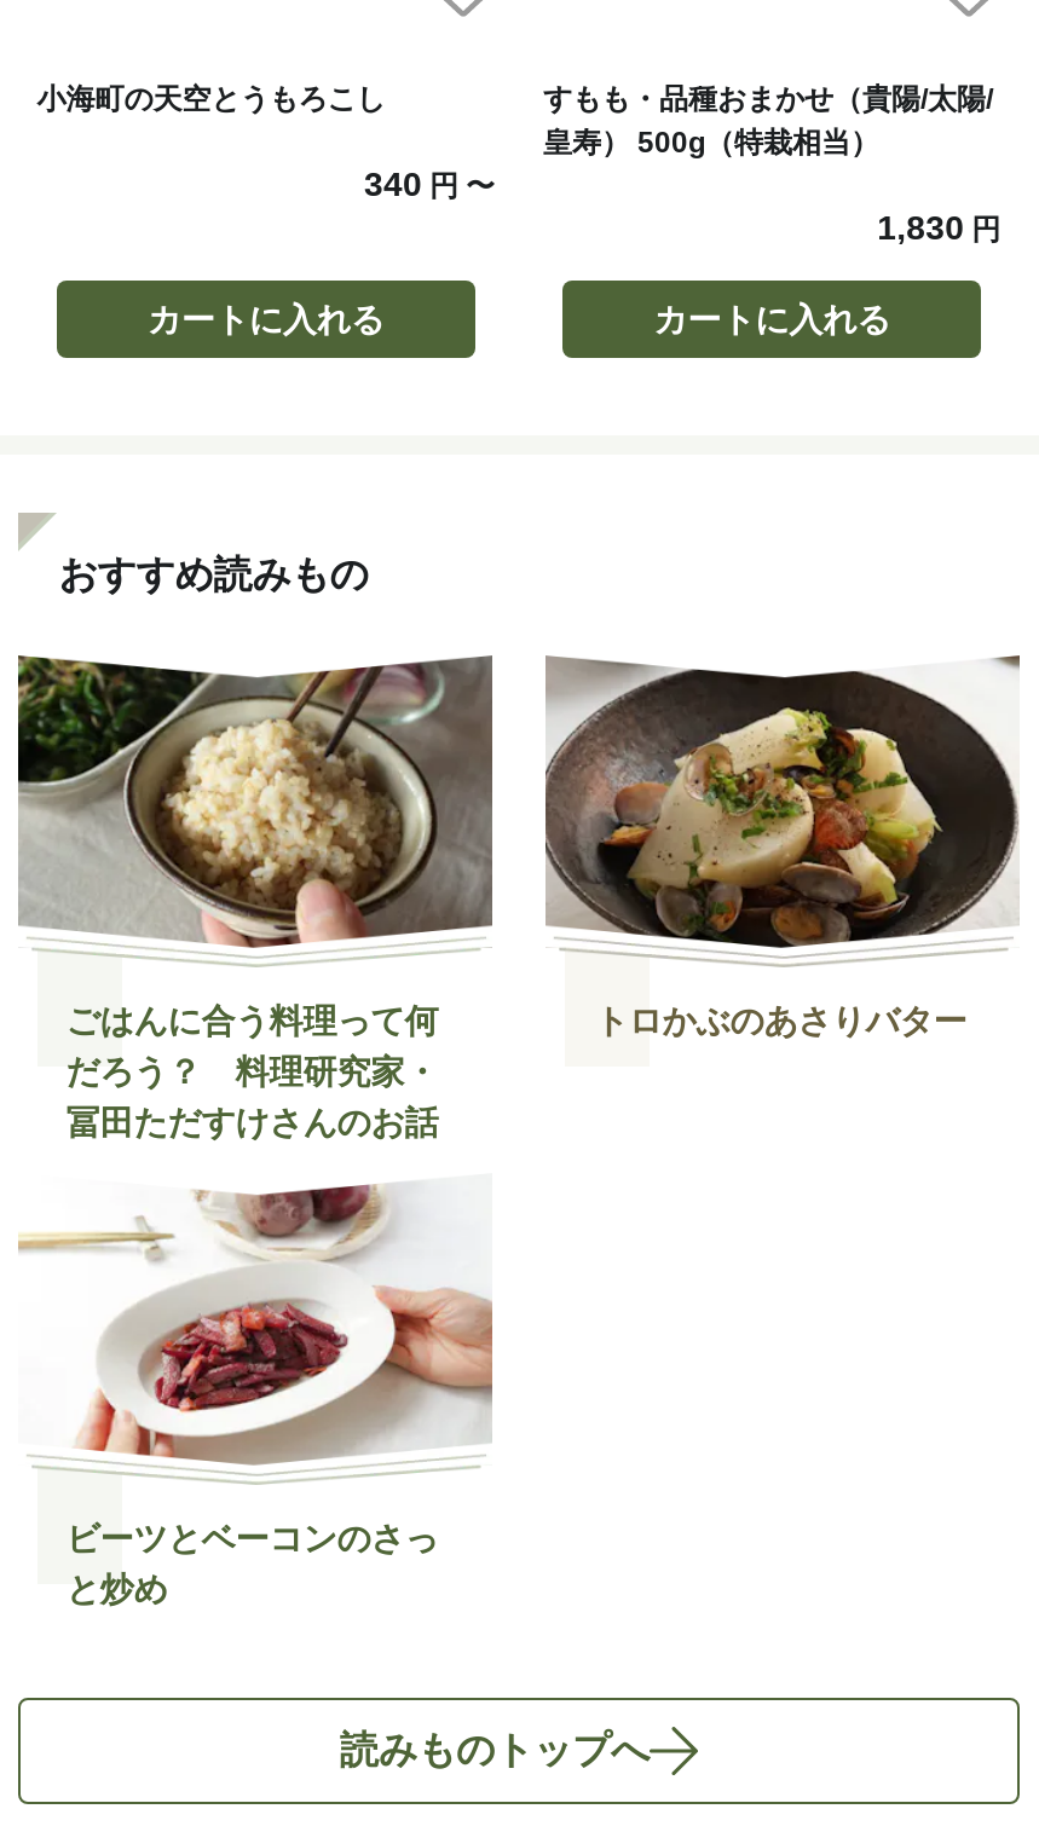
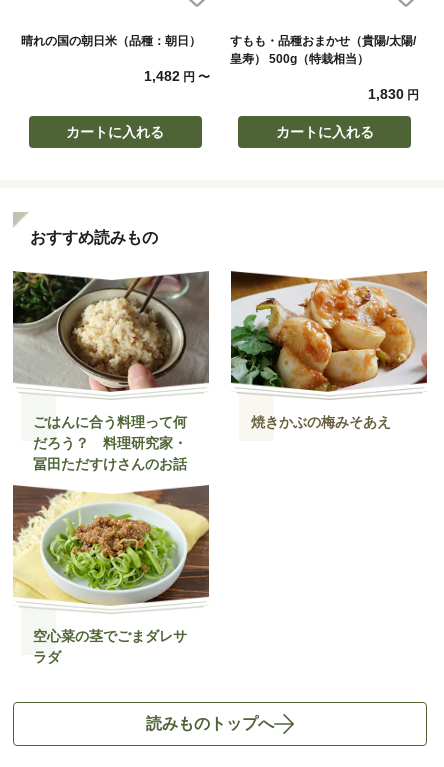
- 小海町の天空とうもろこし
+ 晴れの国の朝日米（品種：朝日）

- 340円〜
+ 1,482円〜

- [image]
- トロかぶのあさりバター
+ [image]
+ 焼きかぶの梅みそあえ

- [image]
- ビーツとベーコンのさっ
- と炒め
+ [image]
+ 空心菜の茎でごまダレサ
+ ラダ
